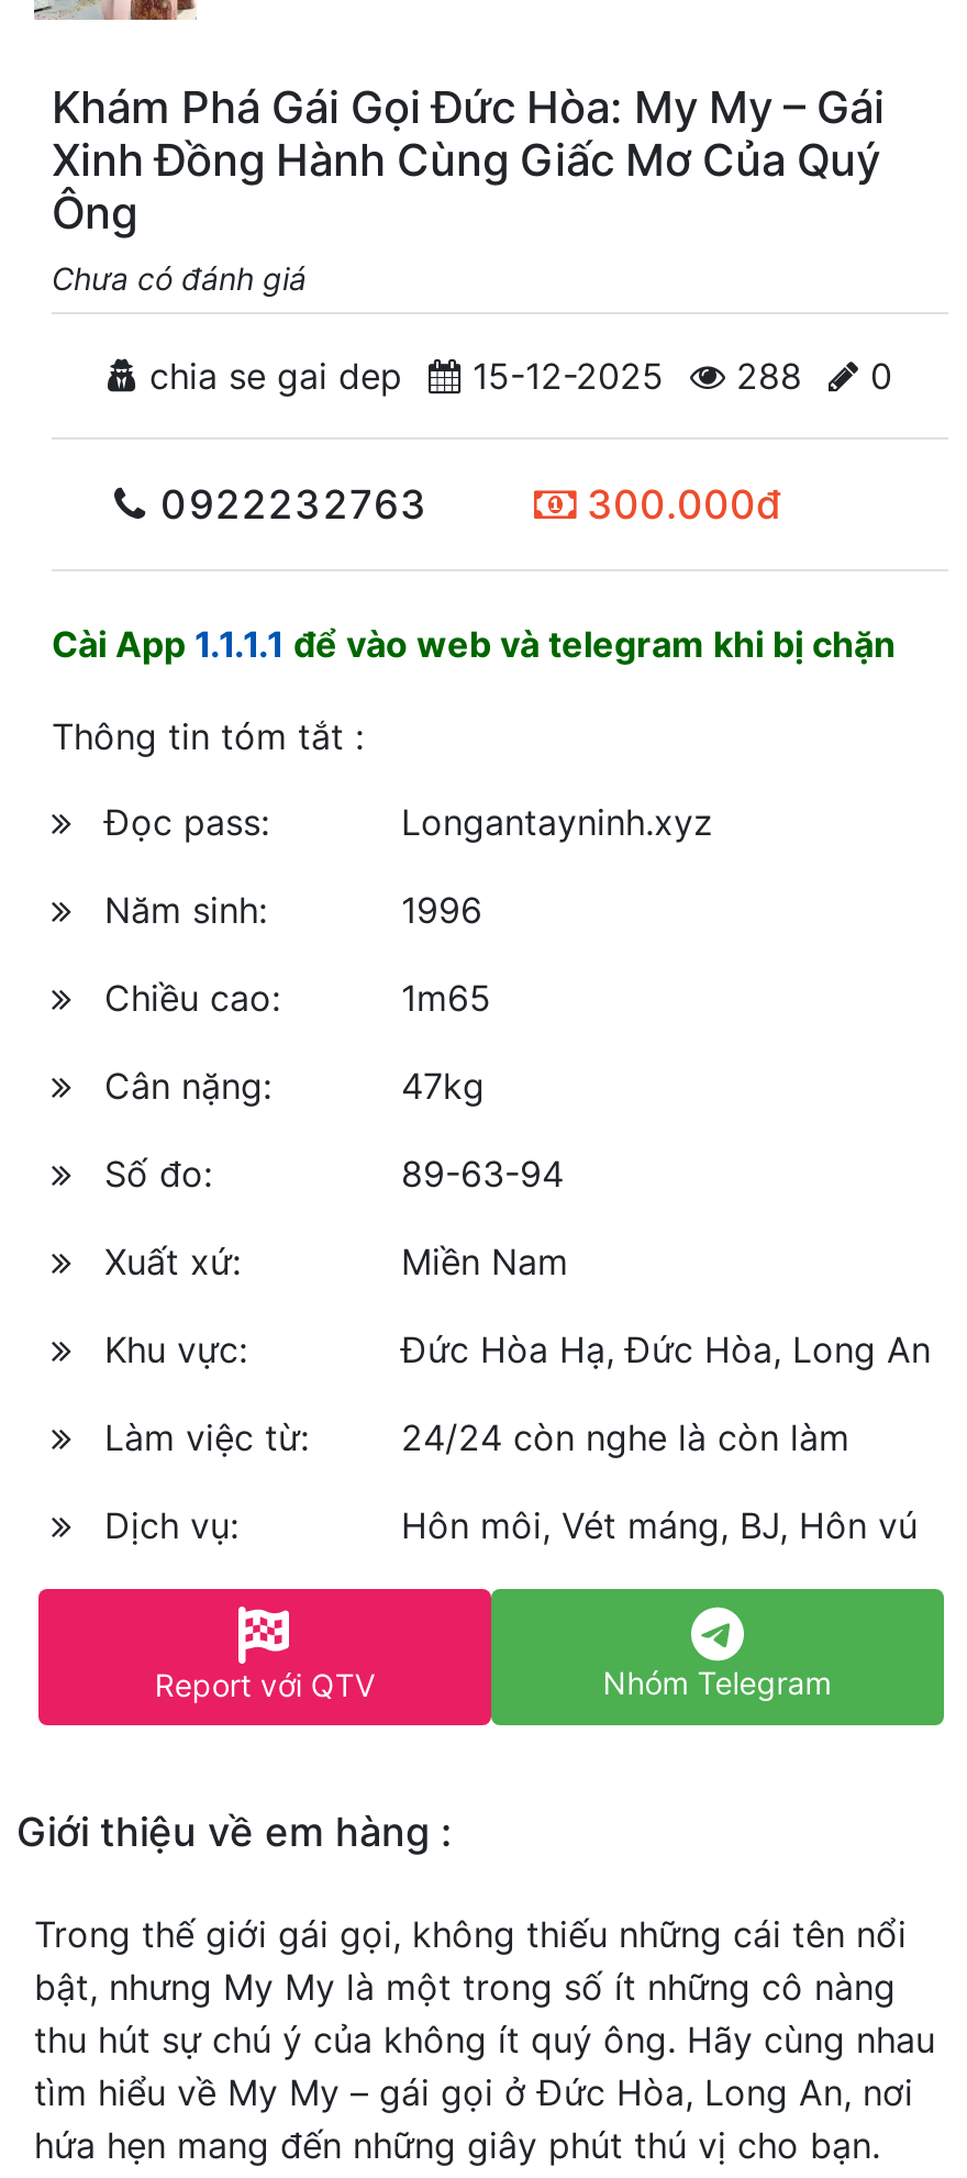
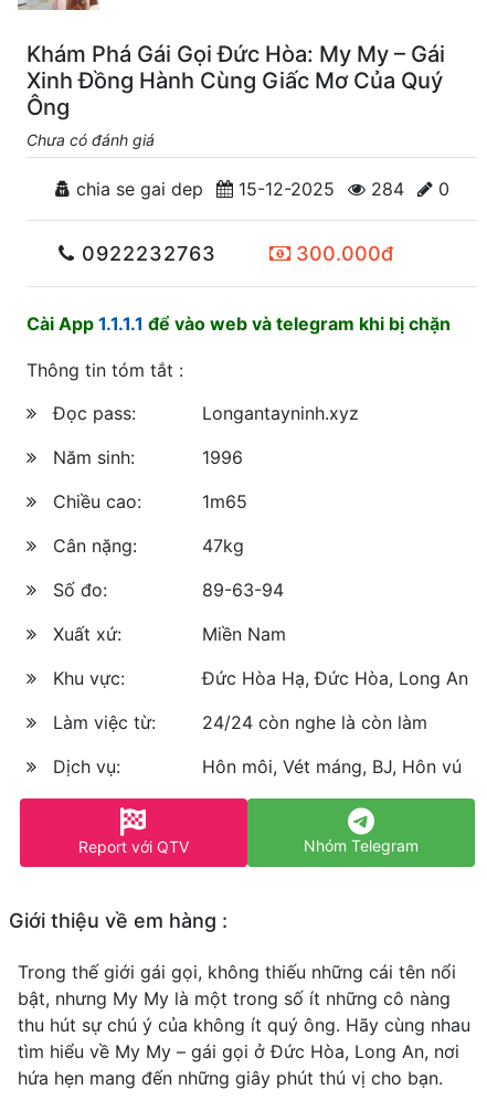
- chia se gai dep 15-12-2025 288 0
+ chia se gai dep 15-12-2025 284 0
